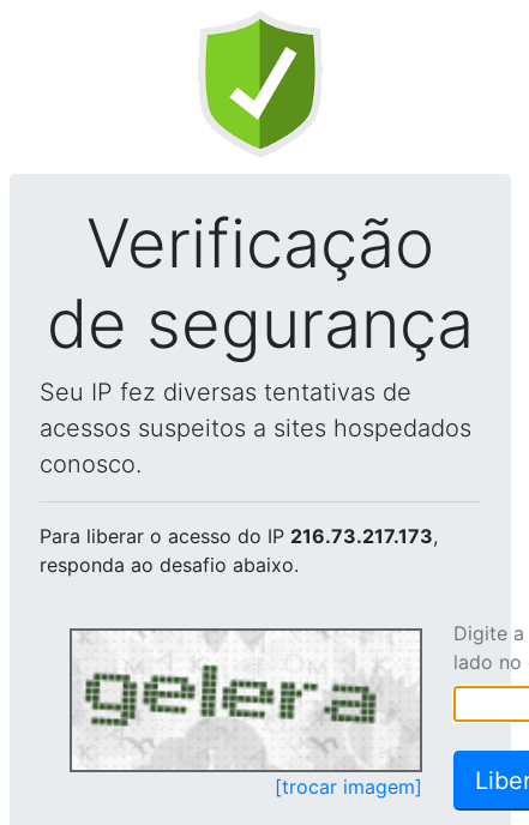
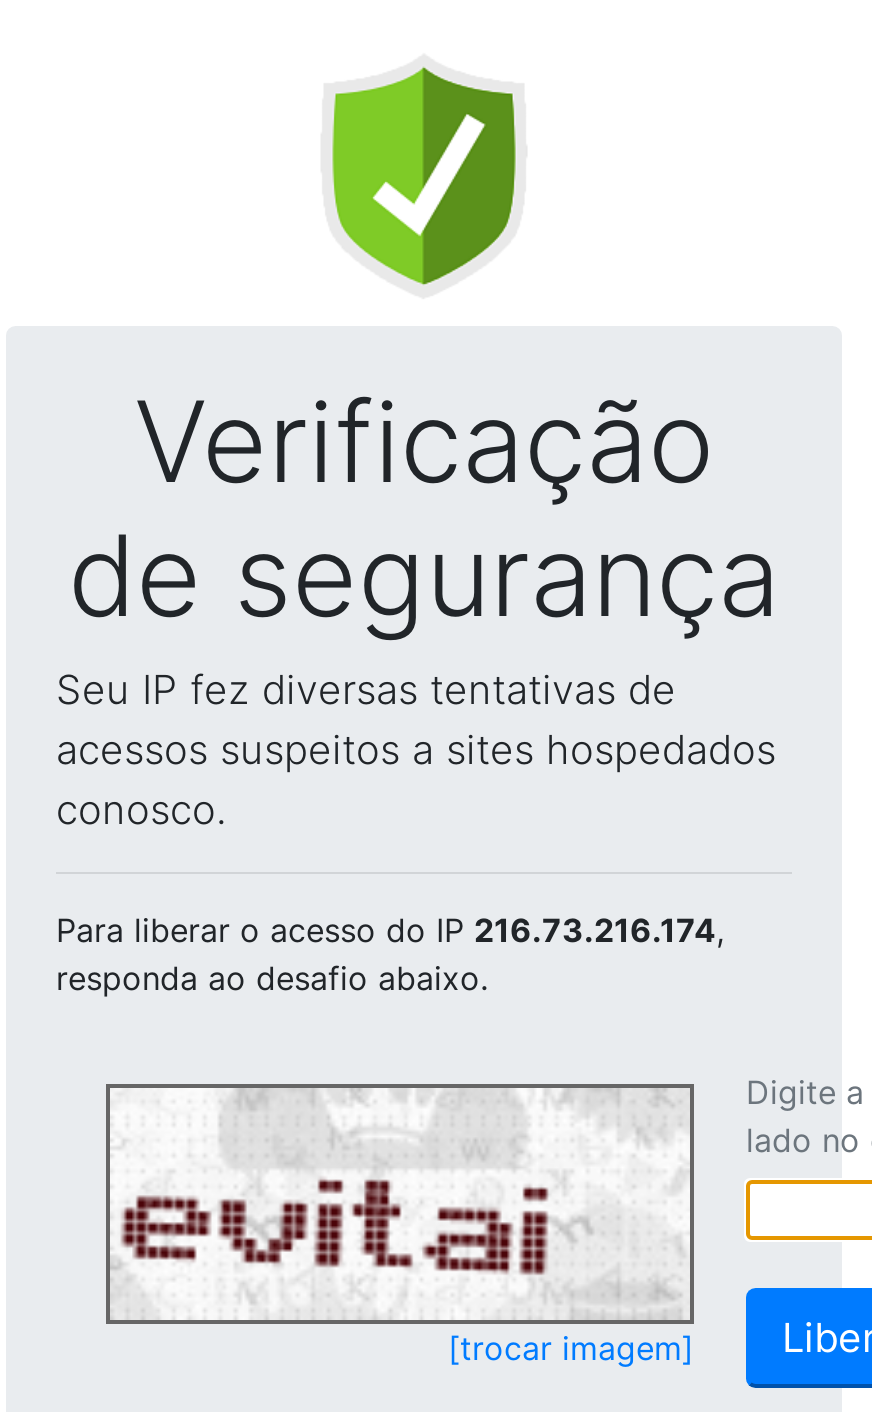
- Para liberar o acesso do IP 216.73.217.173,
+ Para liberar o acesso do IP 216.73.216.174,

- [image]
+ [image]
